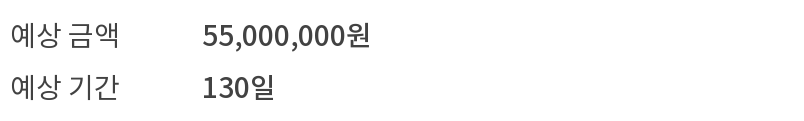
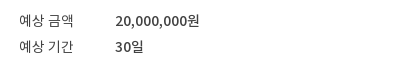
- 55,000,000원
+ 20,000,000원

- 130일
+ 30일
